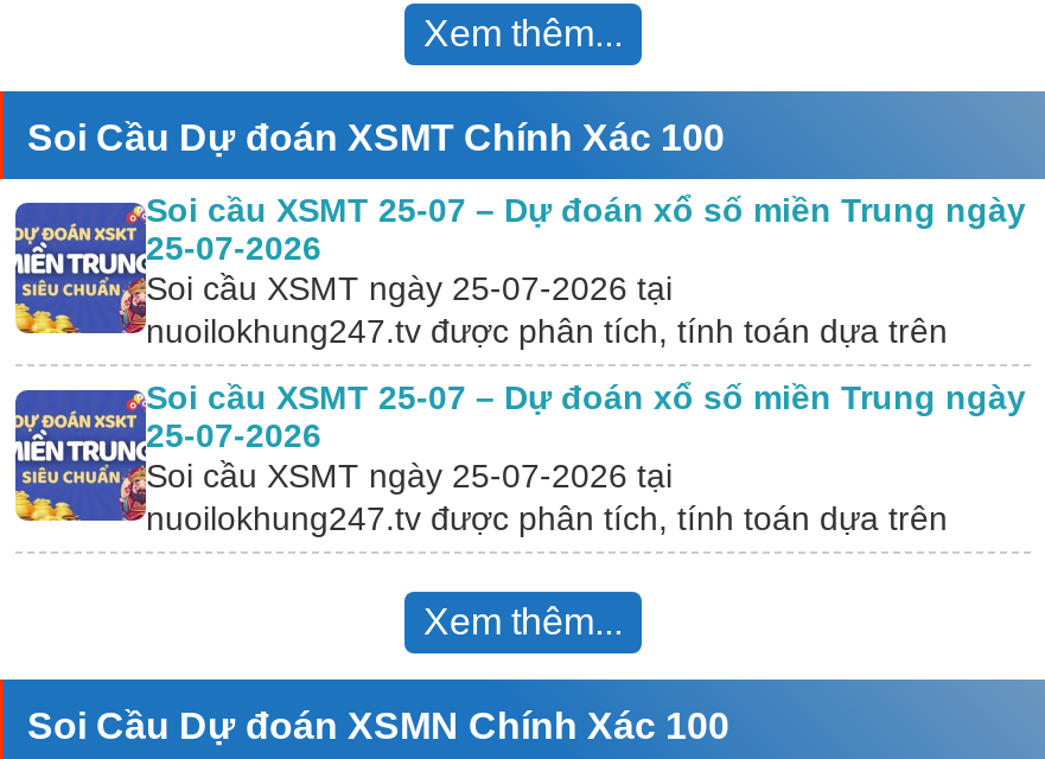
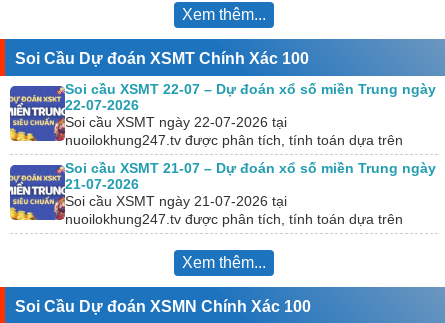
- Soi cầu XSMT 25-07 – Dự đoán xổ số miền Trung ngày
+ Soi cầu XSMT 22-07 – Dự đoán xổ số miền Trung ngày

- 25-07-2026
+ 22-07-2026

- Soi cầu XSMT ngày 25-07-2026 tại
+ Soi cầu XSMT ngày 22-07-2026 tại

- Soi cầu XSMT 25-07 – Dự đoán xổ số miền Trung ngày
+ Soi cầu XSMT 21-07 – Dự đoán xổ số miền Trung ngày

- 25-07-2026
+ 21-07-2026

- Soi cầu XSMT ngày 25-07-2026 tại
+ Soi cầu XSMT ngày 21-07-2026 tại
